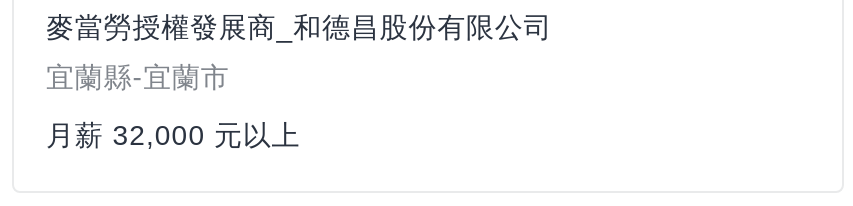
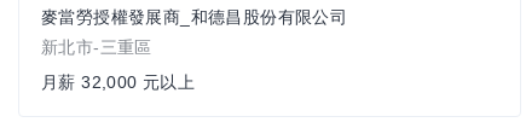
- 宜蘭縣-宜蘭市
+ 新北市-三重區
